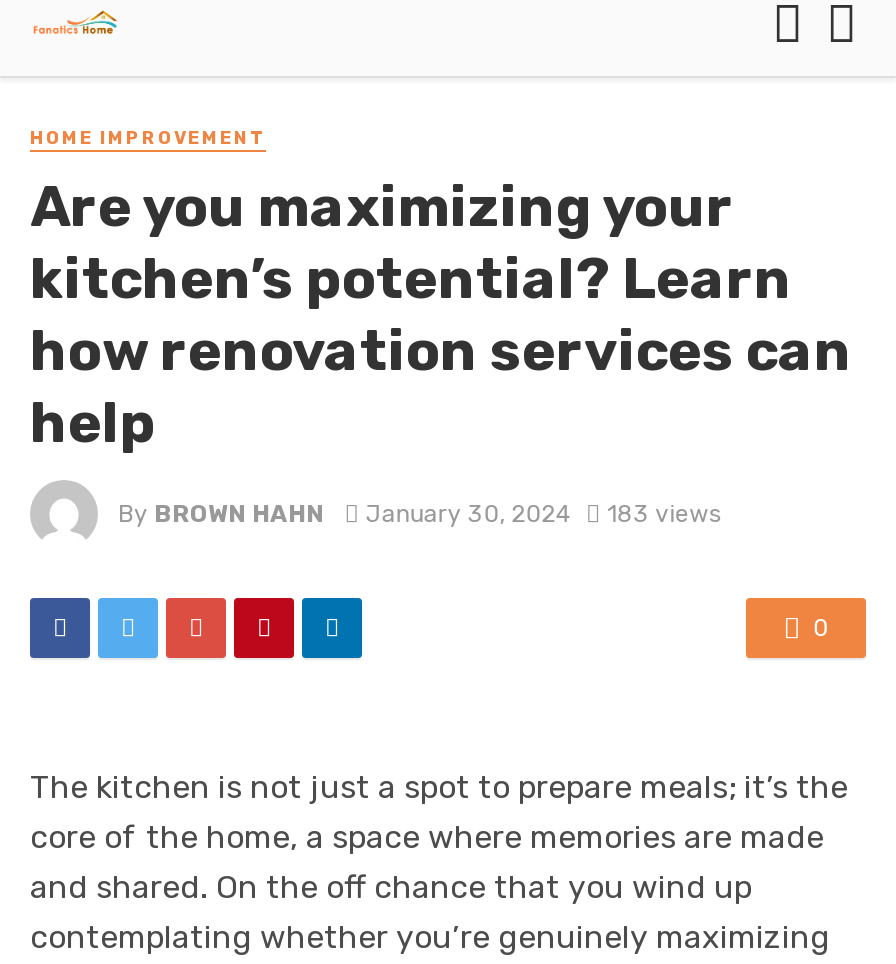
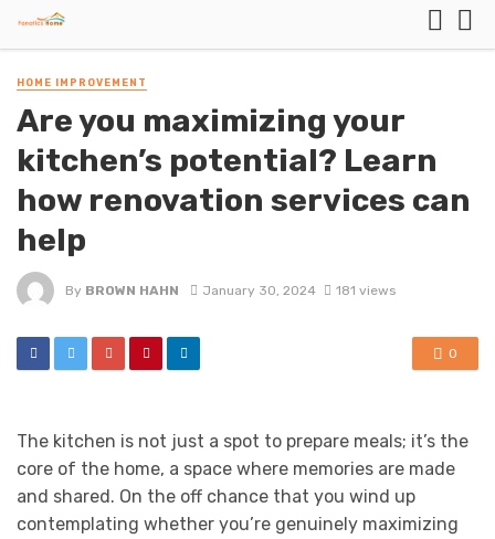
- By BROWN HAHN January 30, 2024 183 views
+ By BROWN HAHN January 30, 2024 181 views
